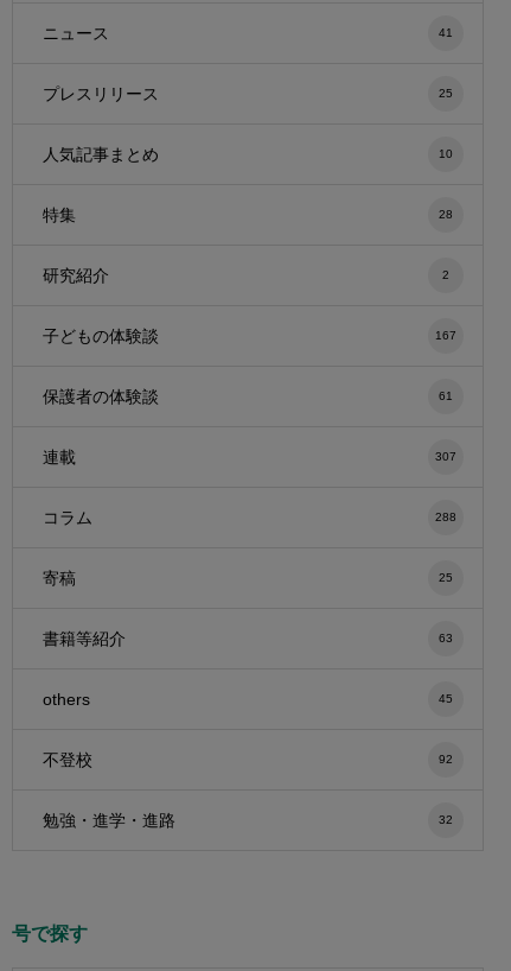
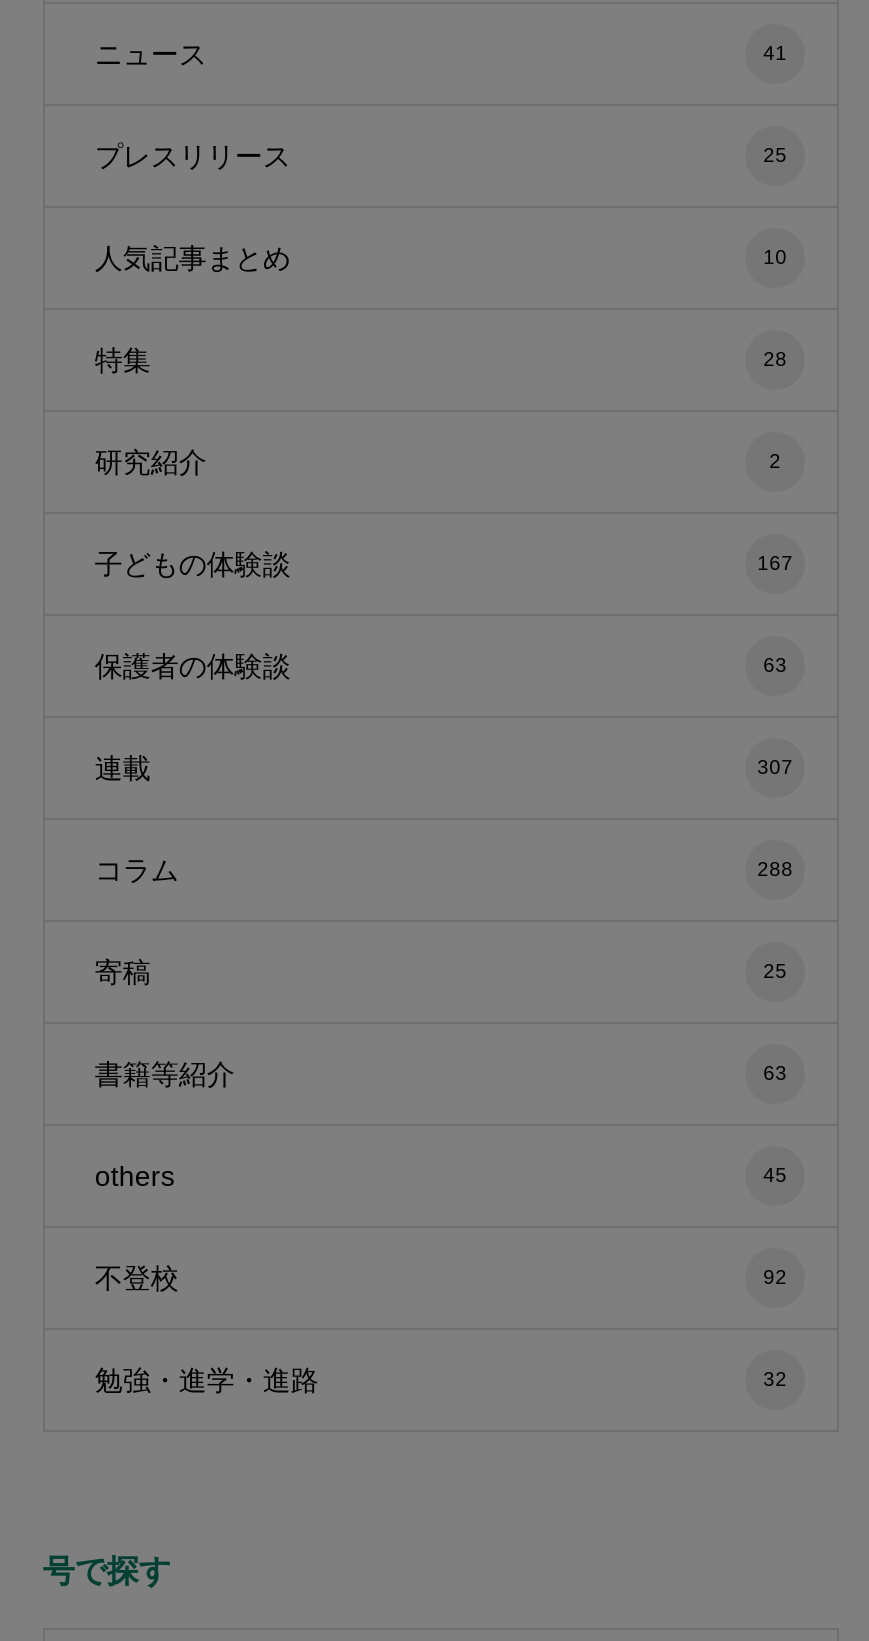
- 61
+ 63
